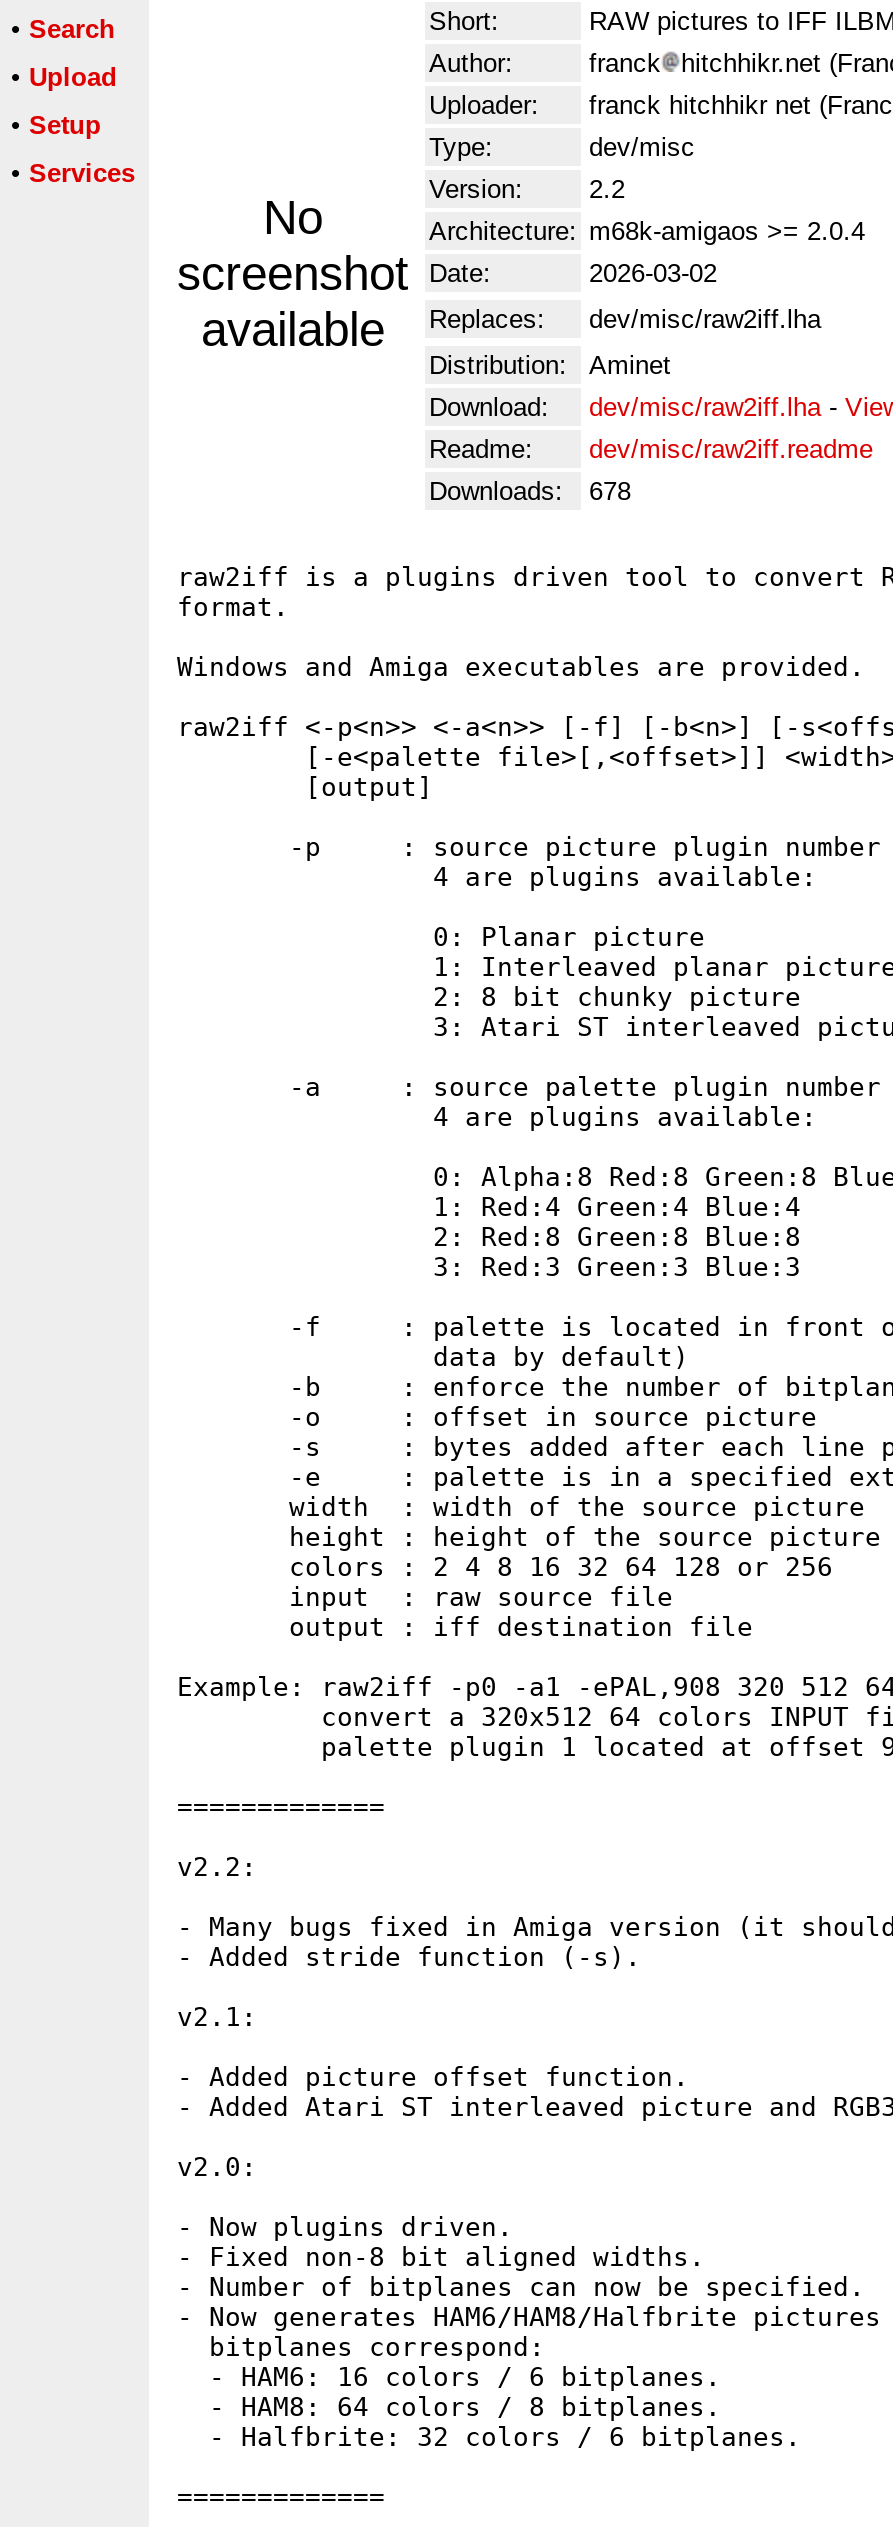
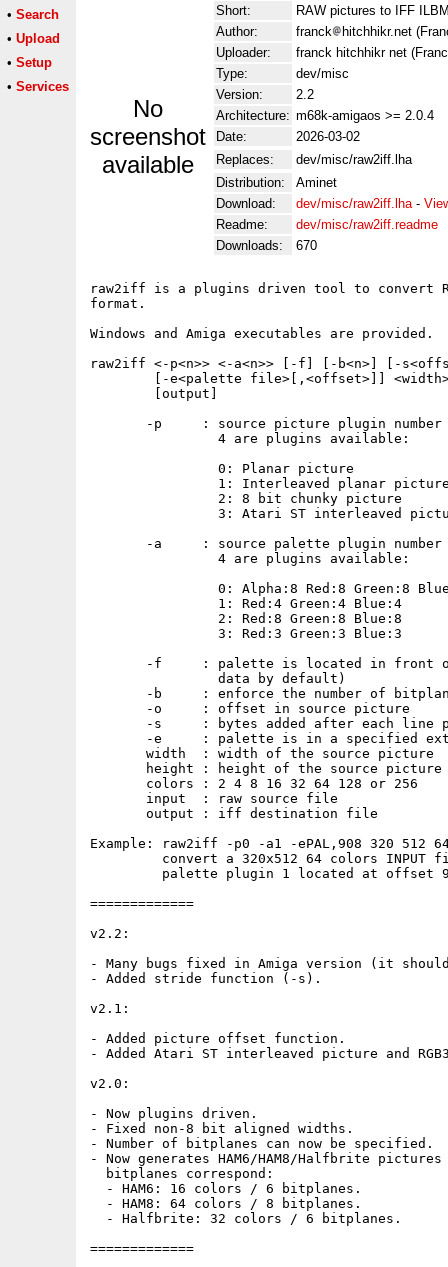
- Downloads: 678
+ Downloads: 670
